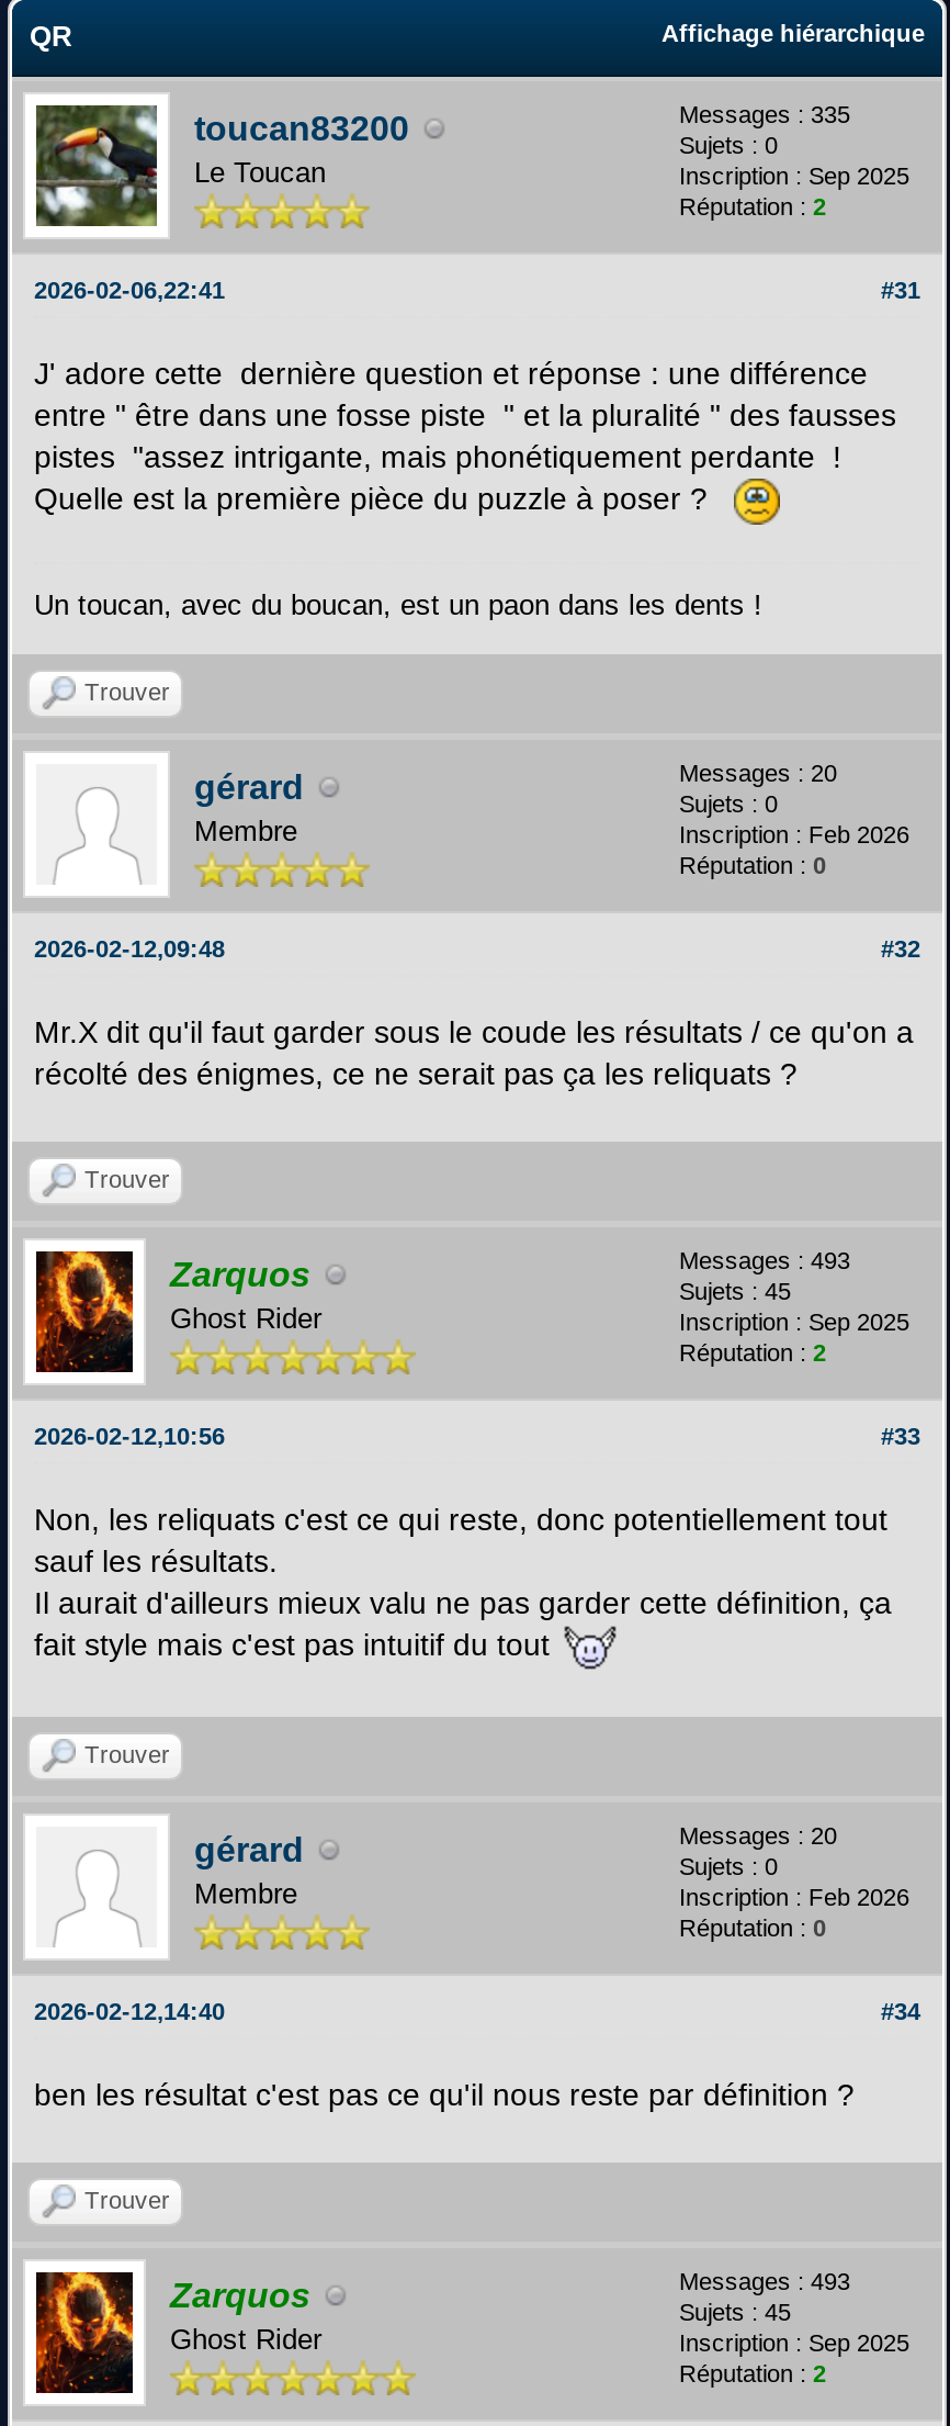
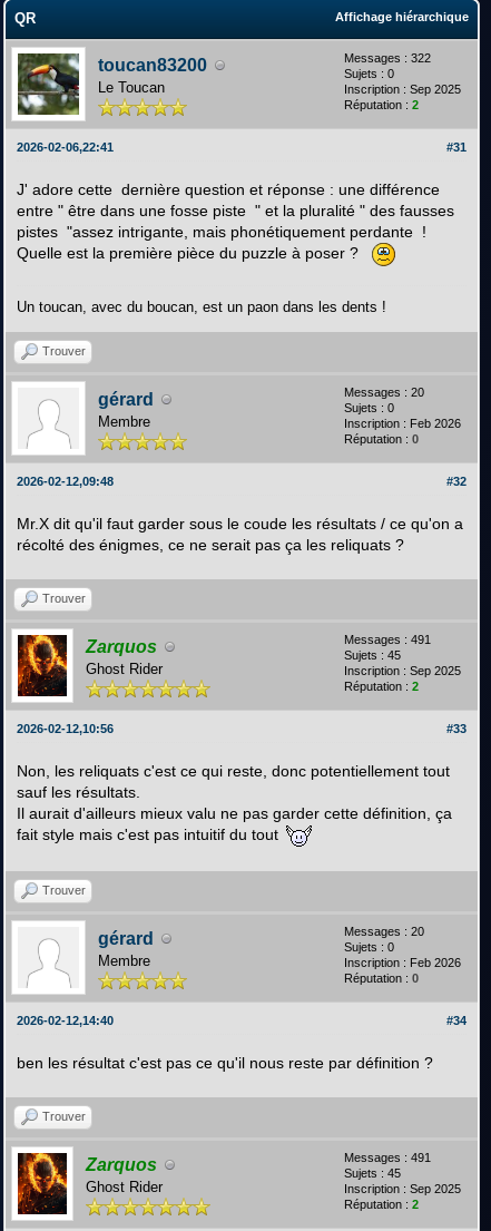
- Messages : 335
+ Messages : 322

- Messages : 493
+ Messages : 491

- Messages : 493
+ Messages : 491
